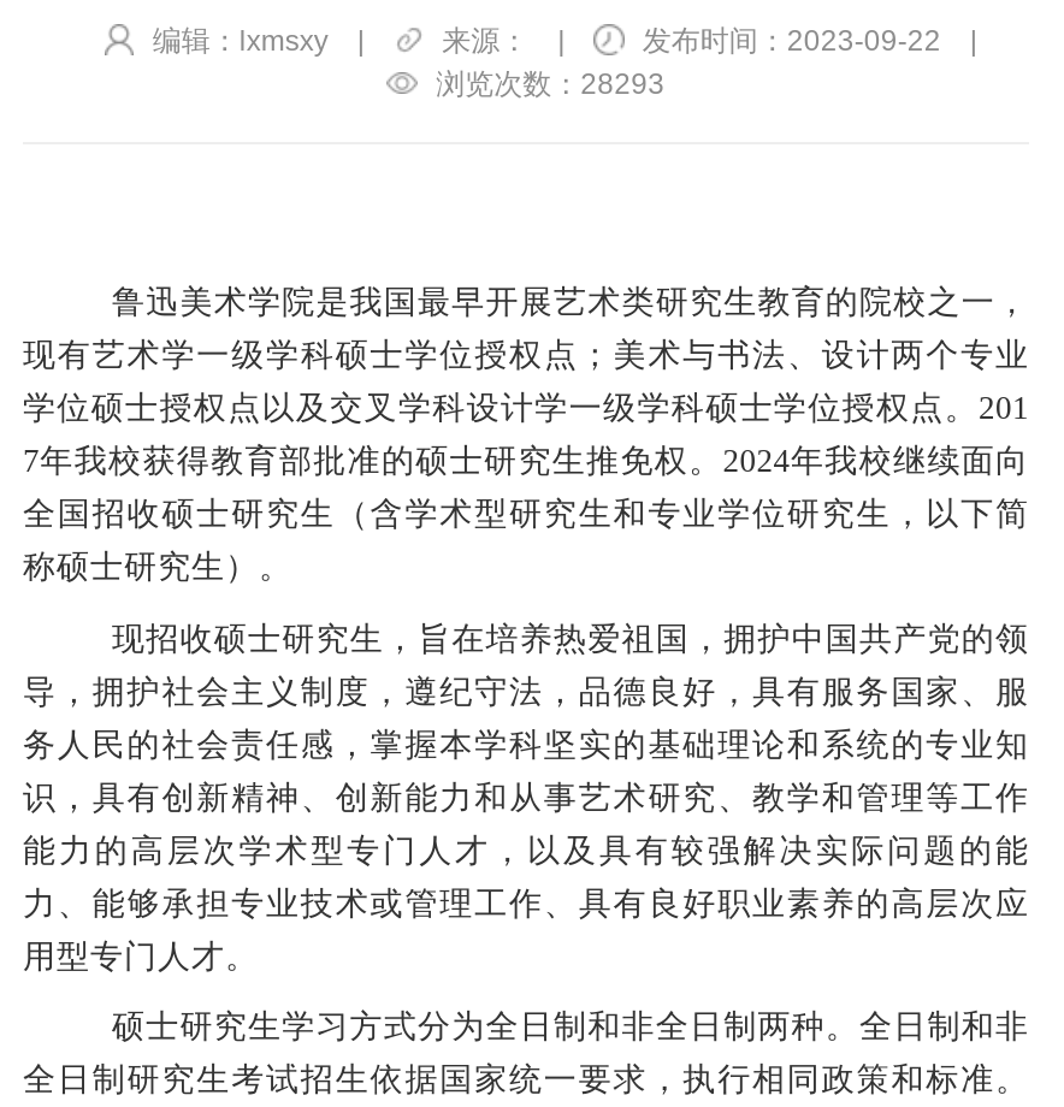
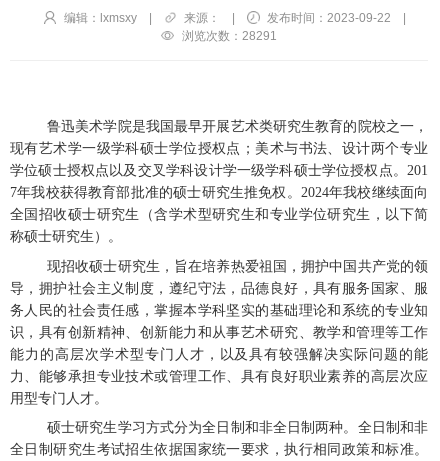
- 浏览次数：28293
+ 浏览次数：28291
